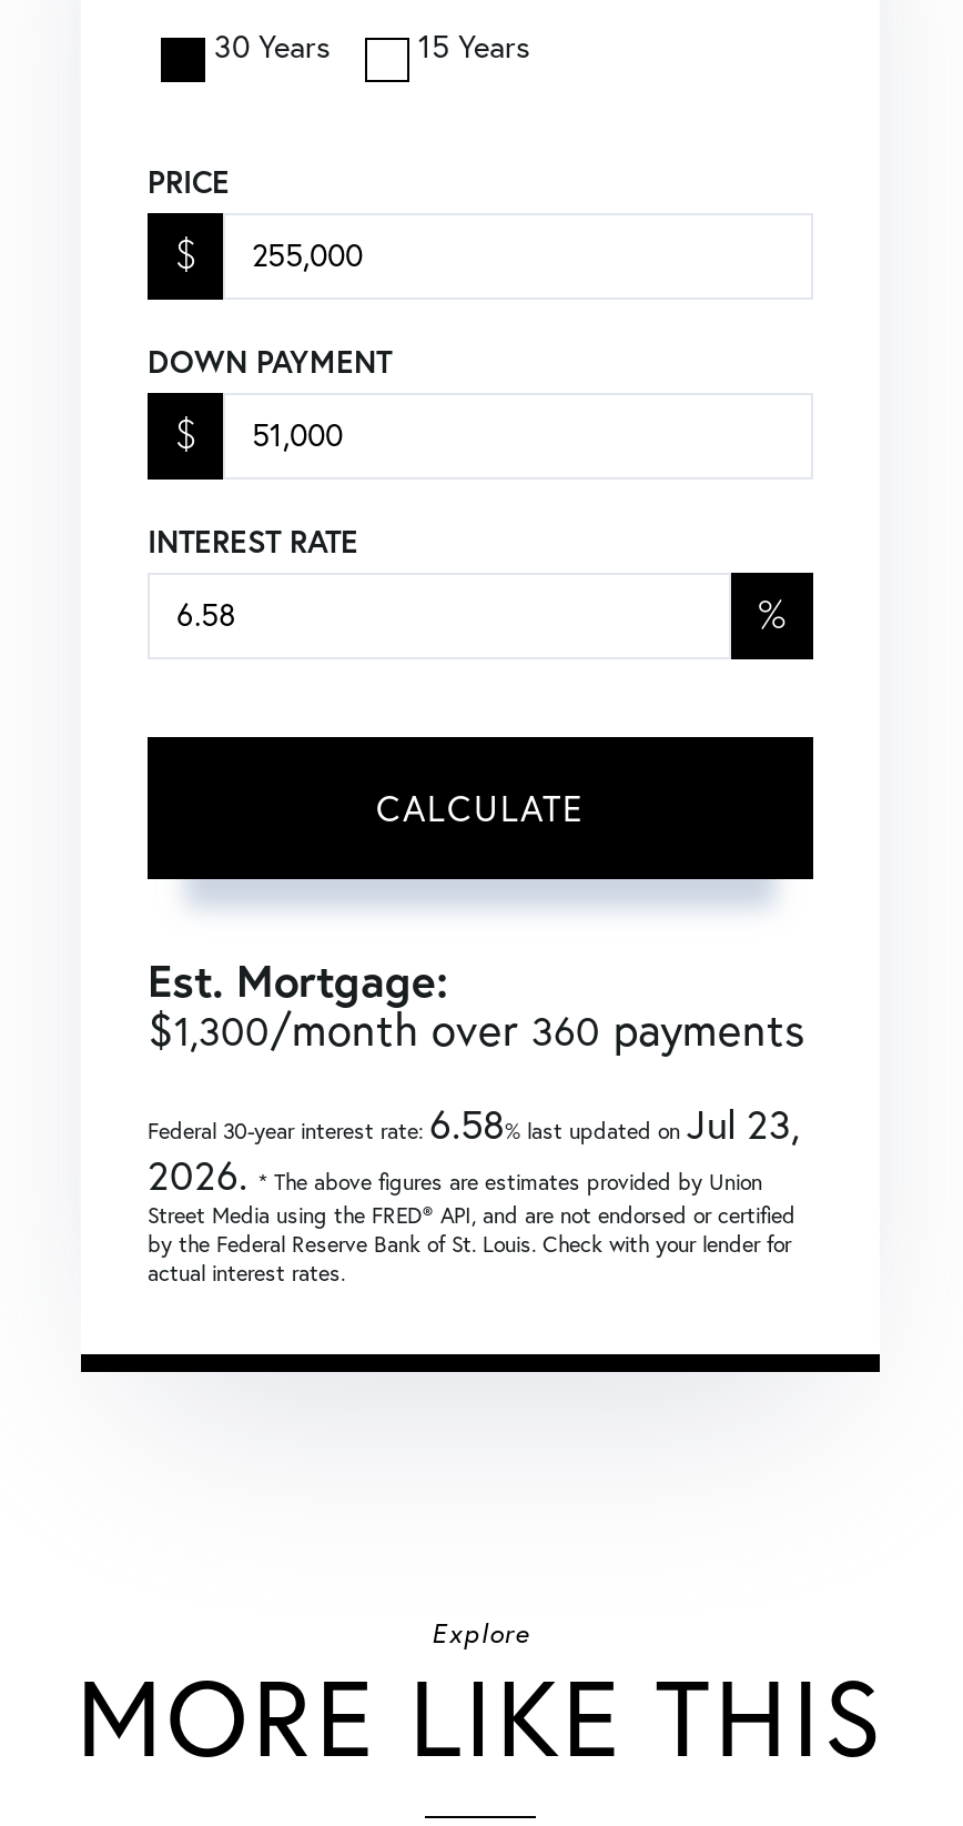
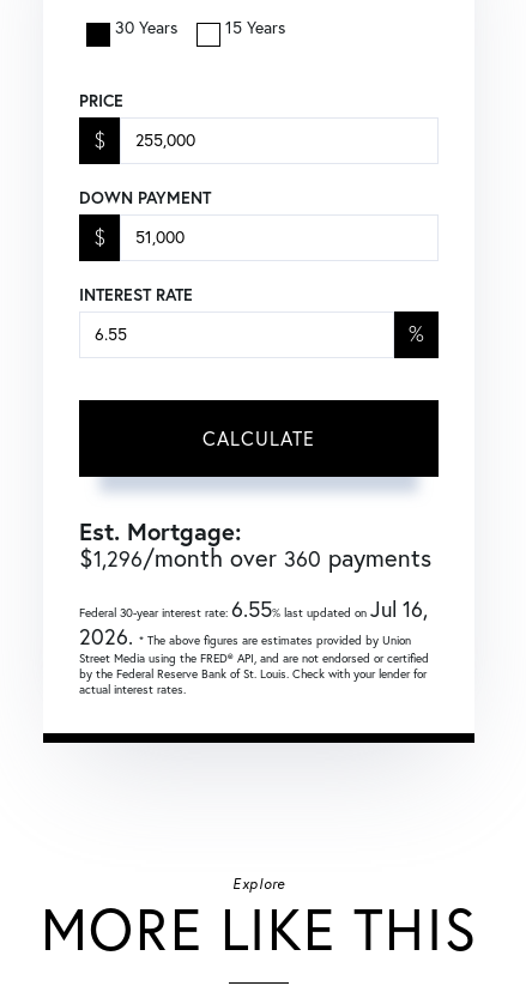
- $1,300/month over 360 payments
+ $1,296/month over 360 payments

- Federal 30-year interest rate: 6.58% last updated onJul 23,
+ Federal 30-year interest rate: 6.55% last updated onJul 16,
